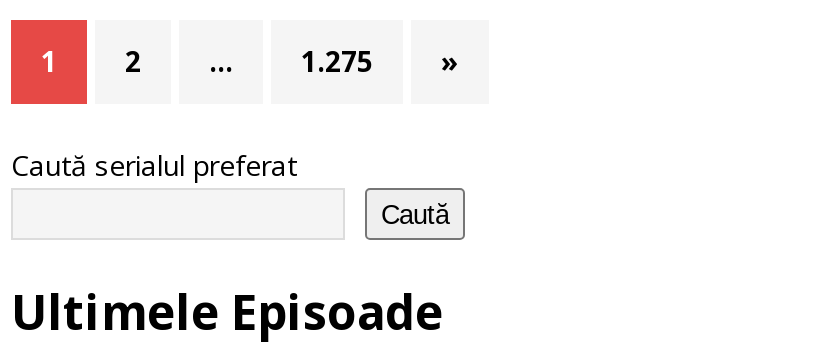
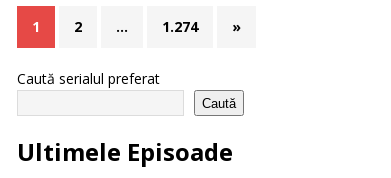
- 1.275
+ 1.274
